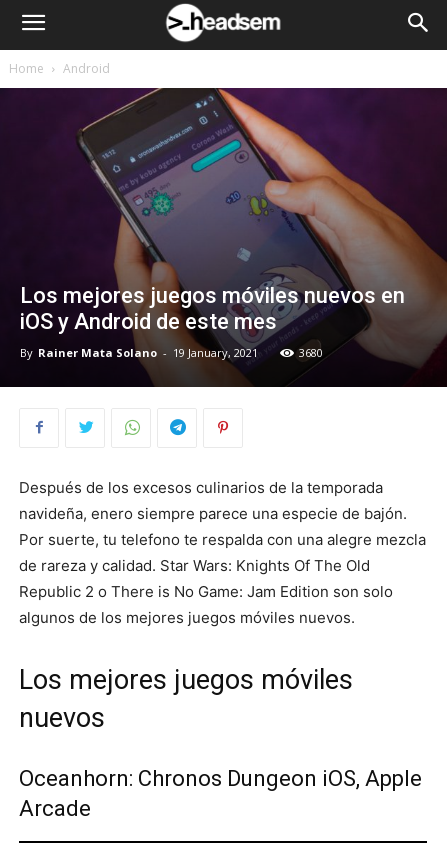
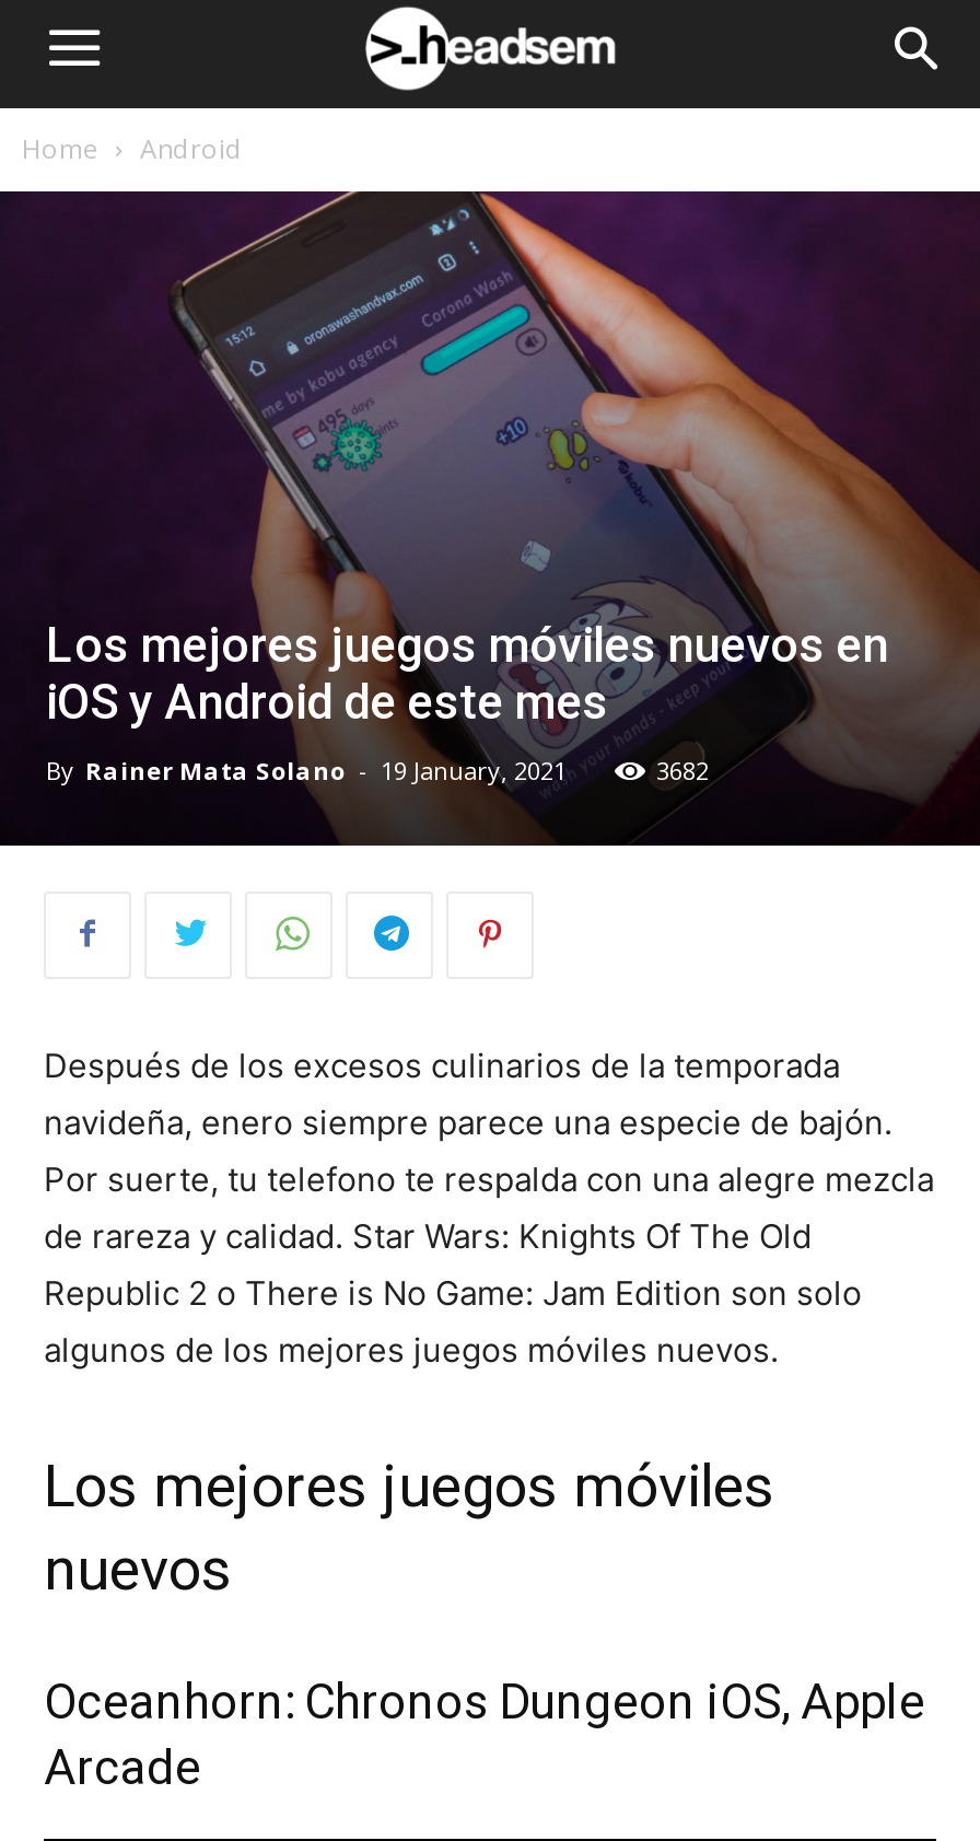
- 3680
+ 3682
